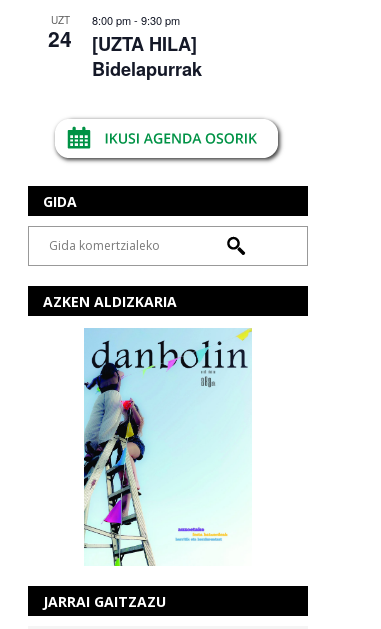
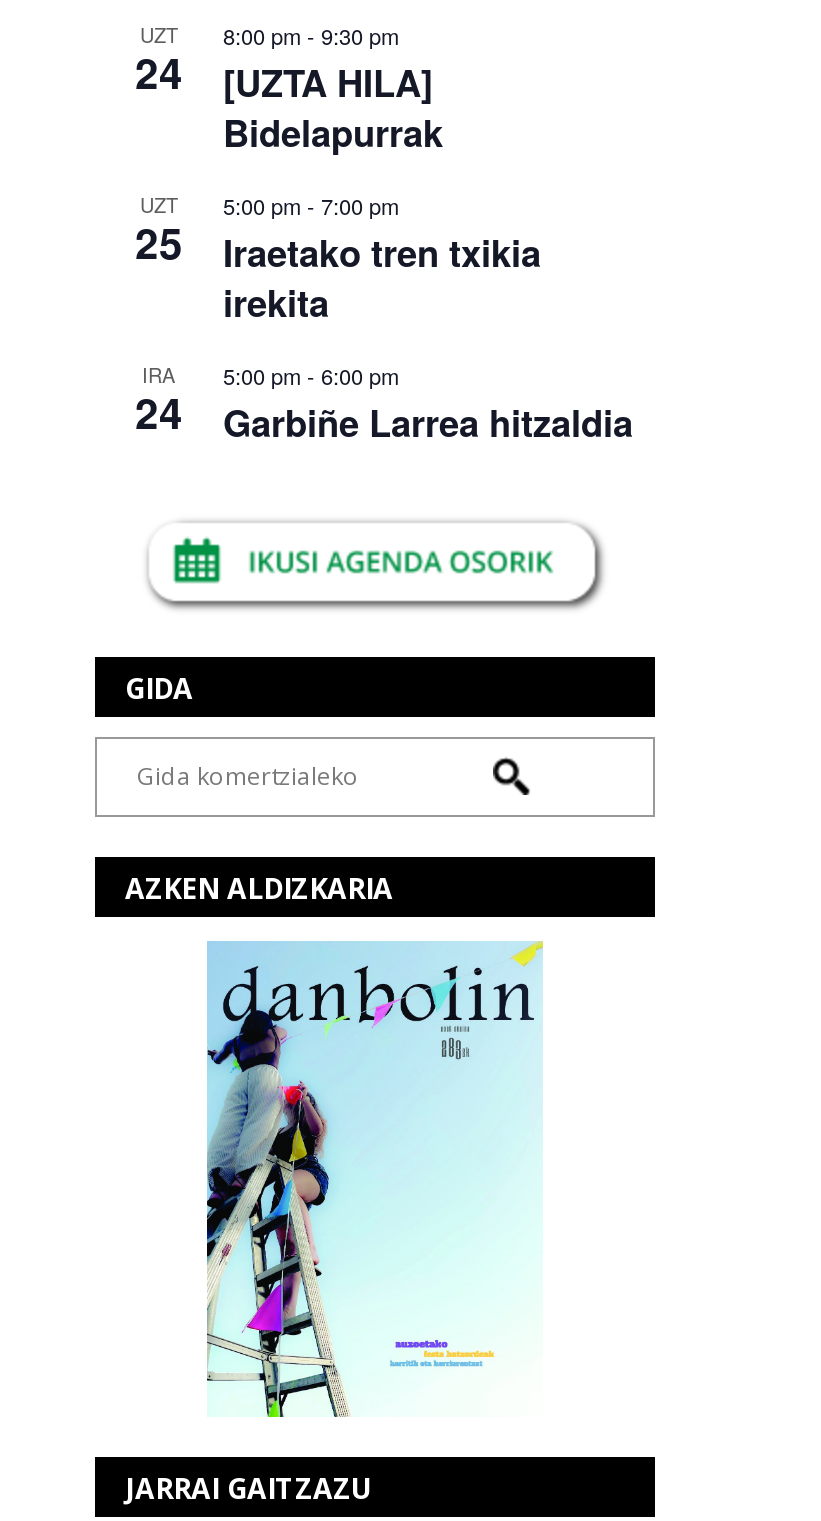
+ UZT
+ 25

+ 5:00 pm - 7:00 pm
+ Iraetako tren txikia
+ irekita
+ IRA
+ 24

+ 5:00 pm - 6:00 pm
+ Garbiñe Larrea hitzaldia
